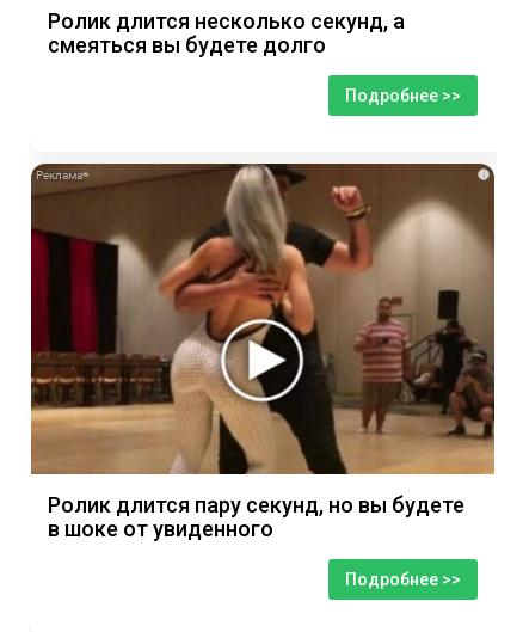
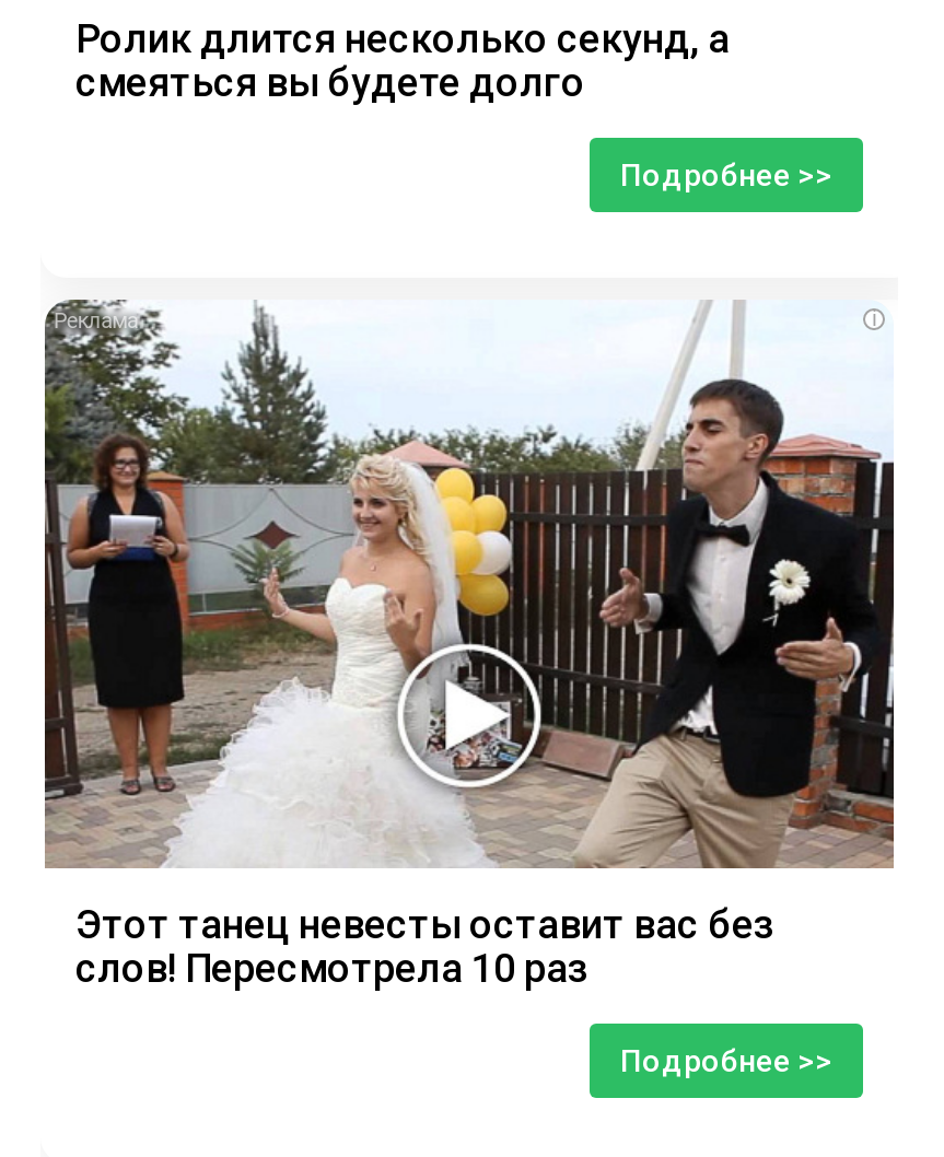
- [image]
- Ролик длится пару секунд, но вы будете
- в шоке от увиденного
+ [image]
+ Этот танец невесты оставит вас без
+ слов! Пересмотрела 10 раз
